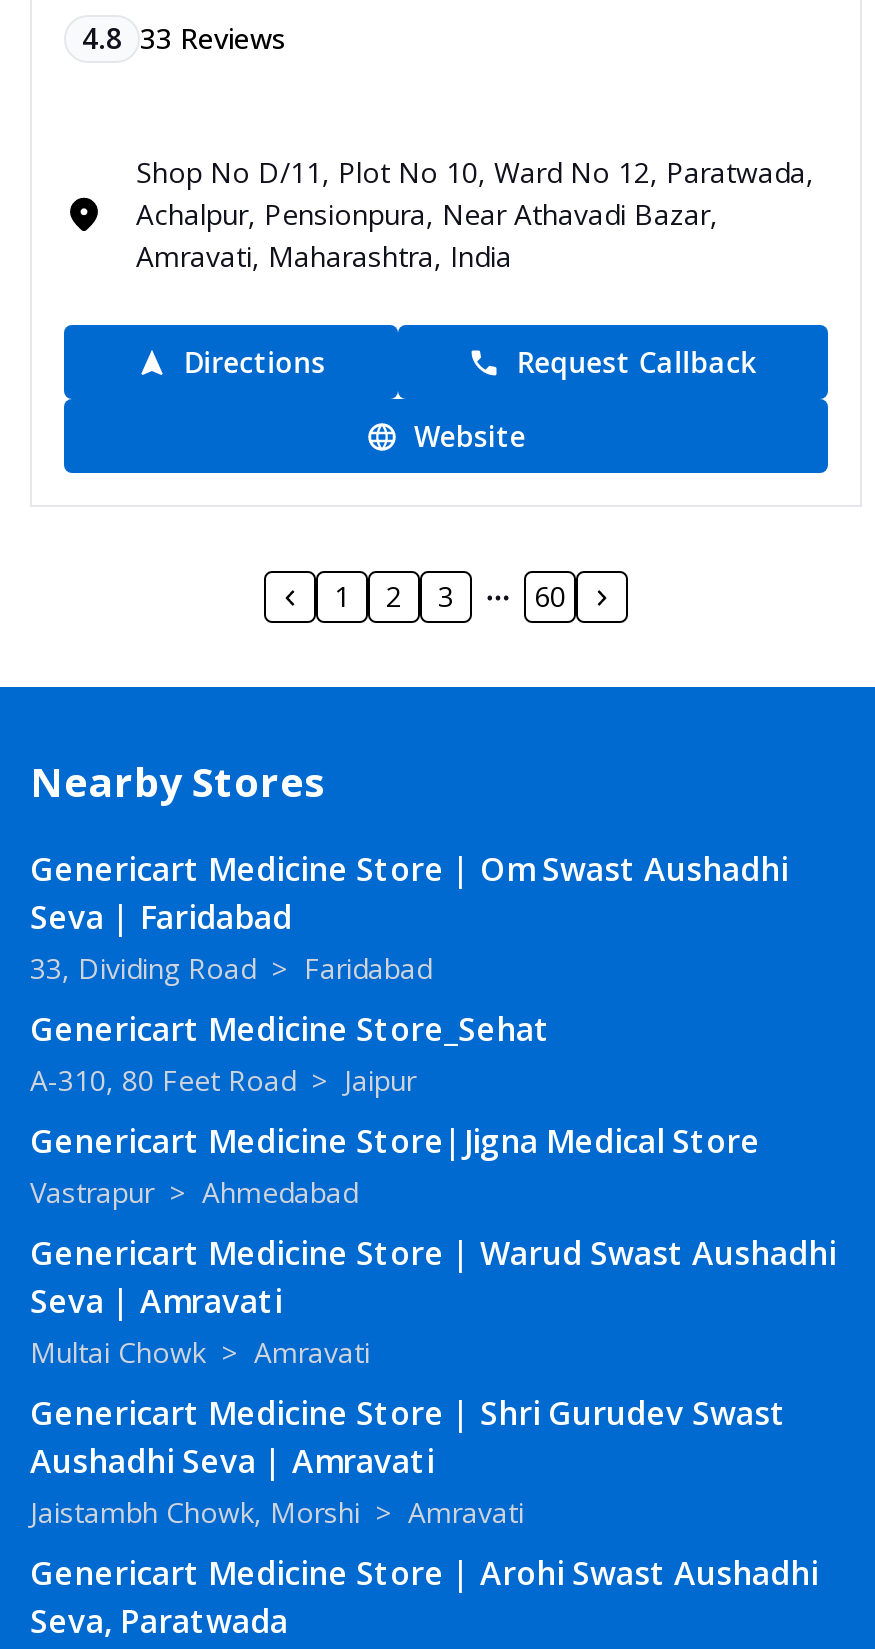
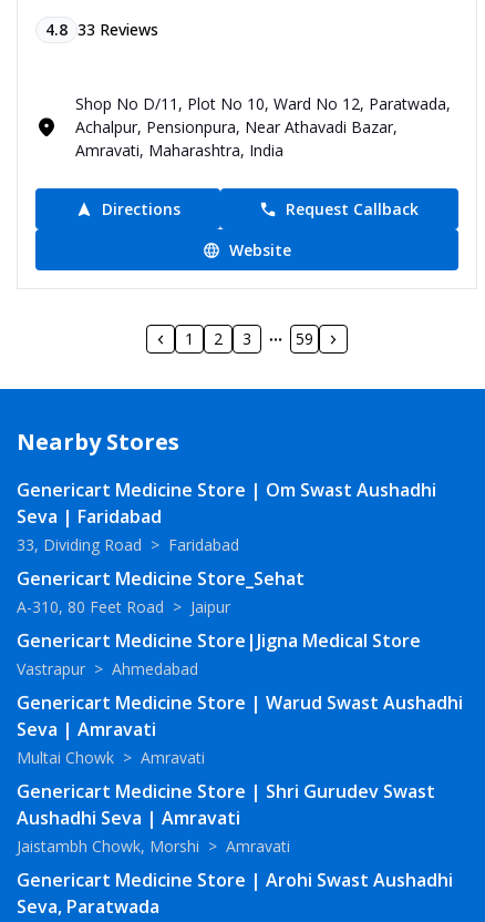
- 60
+ 59
